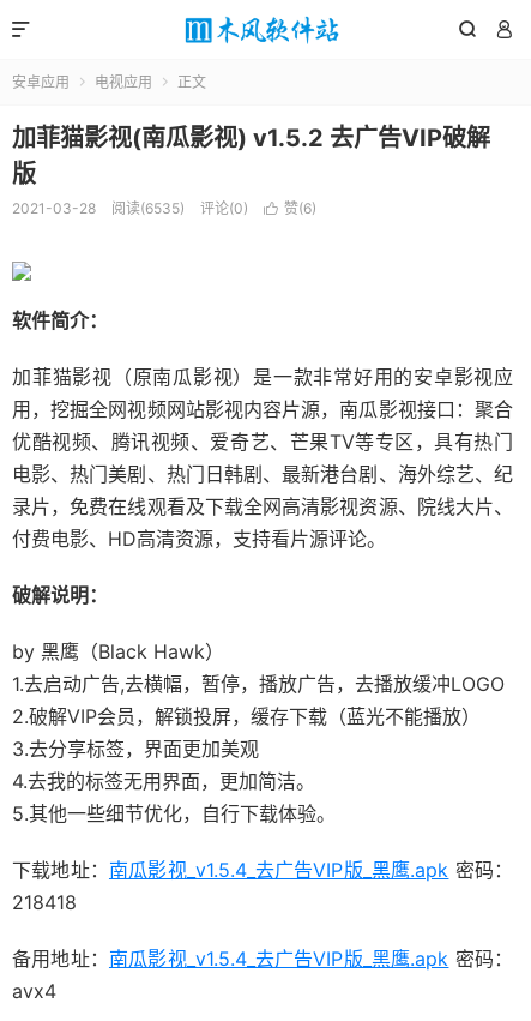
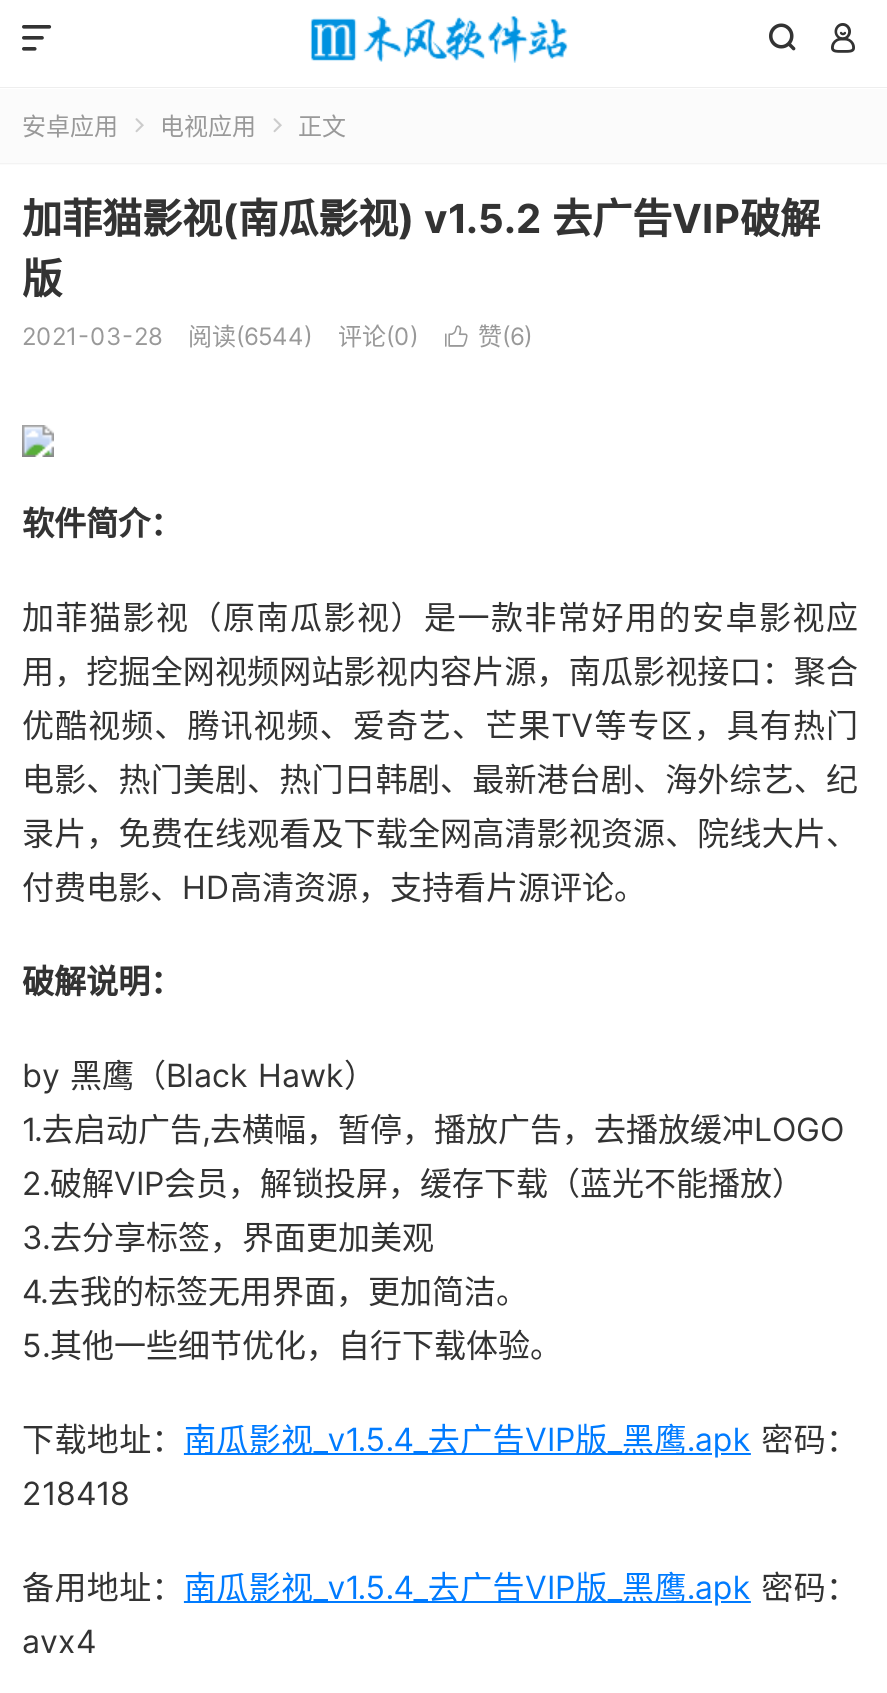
- 阅读(6535)
+ 阅读(6544)
